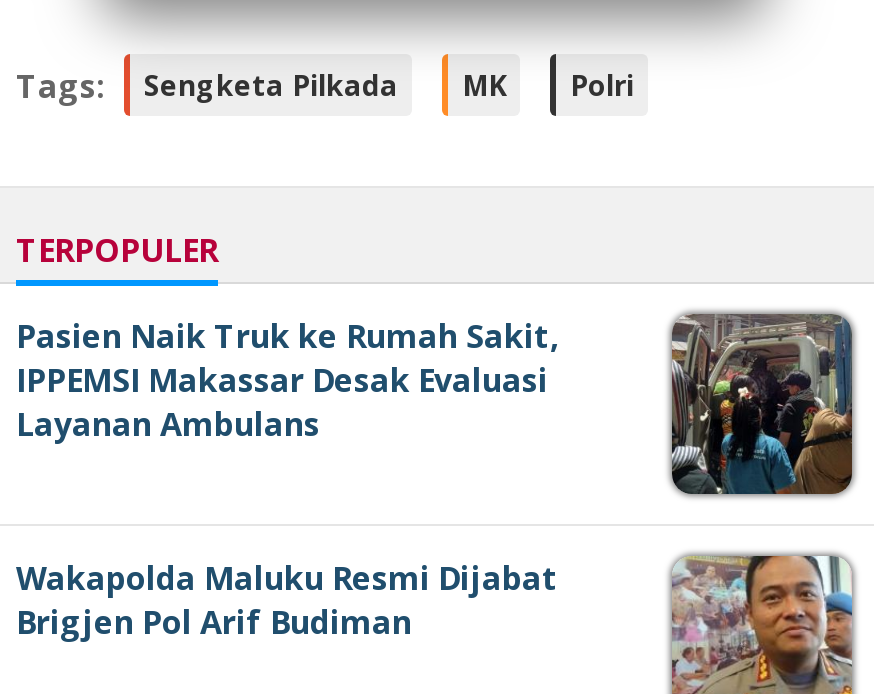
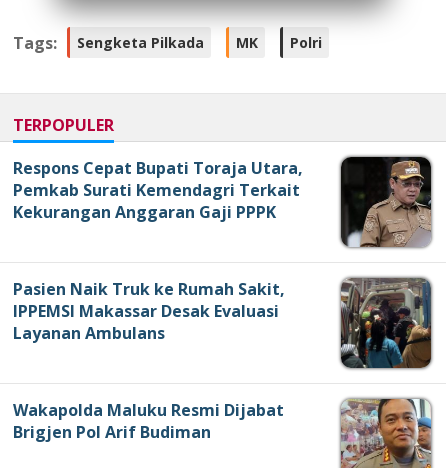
+ [image]
+ Respons Cepat Bupati Toraja Utara,
+ Pemkab Surati Kemendagri Terkait
+ Kekurangan Anggaran Gaji PPPK
